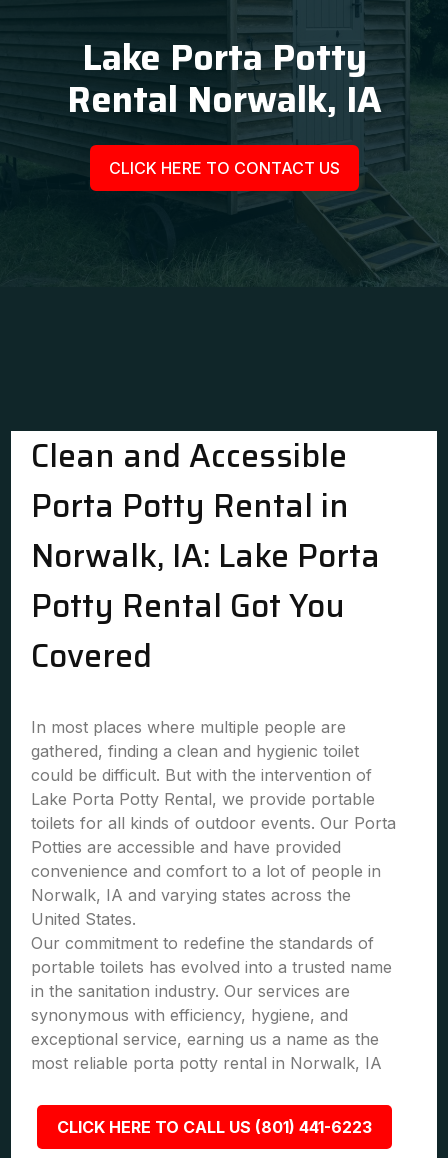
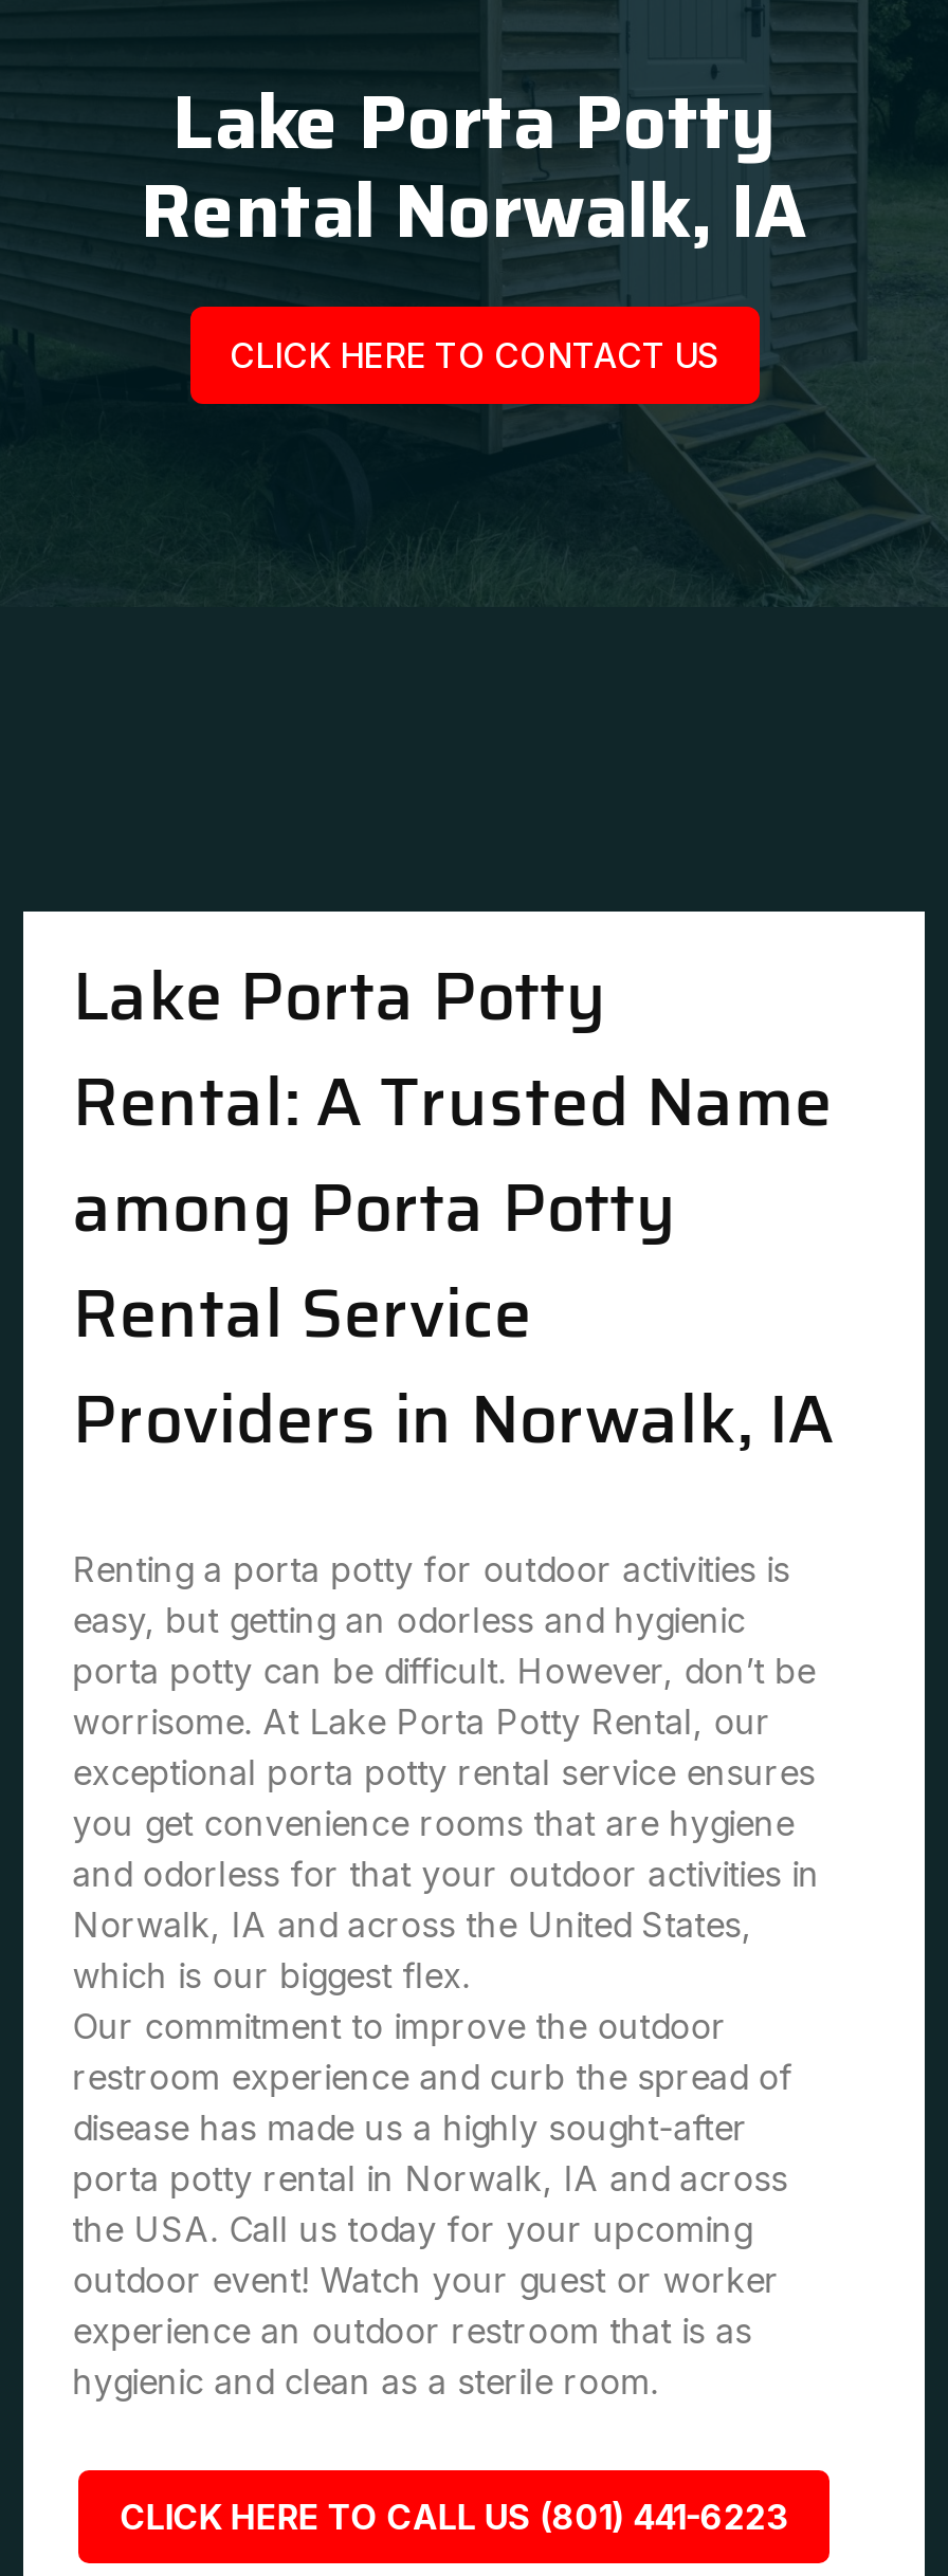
- Clean and Accessible
- Porta Potty Rental in
- Norwalk, IA: Lake Porta
- Potty Rental Got You
- Covered
+ Lake Porta Potty
+ Rental: A Trusted Name
+ among Porta Potty
+ Rental Service
+ Providers in Norwalk, IA

- In most places where multiple people are
- gathered, finding a clean and hygienic toilet
- could be difficult. But with the intervention of
- Lake Porta Potty Rental, we provide portable
- toilets for all kinds of outdoor events. Our Porta
- Potties are accessible and have provided
- convenience and comfort to a lot of people in
- Norwalk, IA and varying states across the
- United States.
- Our commitment to redefine the standards of
- portable toilets has evolved into a trusted name
- in the sanitation industry. Our services are
- synonymous with efficiency, hygiene, and
- exceptional service, earning us a name as the
- most reliable porta potty rental in Norwalk, IA
+ Renting a porta potty for outdoor activities is
+ easy, but getting an odorless and hygienic
+ porta potty can be difficult. However, don’t be
+ worrisome. At Lake Porta Potty Rental, our
+ exceptional porta potty rental service ensures
+ you get convenience rooms that are hygiene
+ and odorless for that your outdoor activities in
+ Norwalk, IA and across the United States,
+ which is our biggest flex.
+ Our commitment to improve the outdoor
+ restroom experience and curb the spread of
+ disease has made us a highly sought-after
+ porta potty rental in Norwalk, IA and across
+ the USA. Call us today for your upcoming
+ outdoor event! Watch your guest or worker
+ experience an outdoor restroom that is as
+ hygienic and clean as a sterile room.
